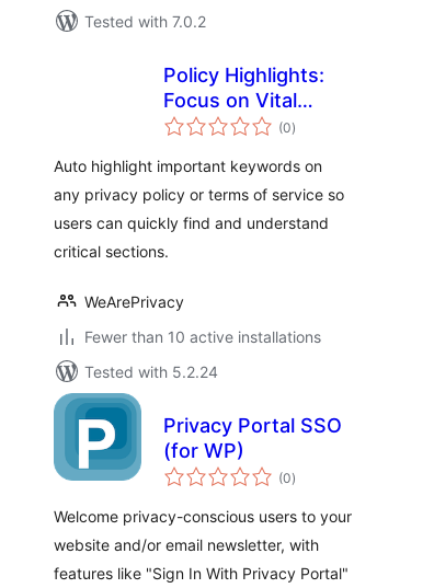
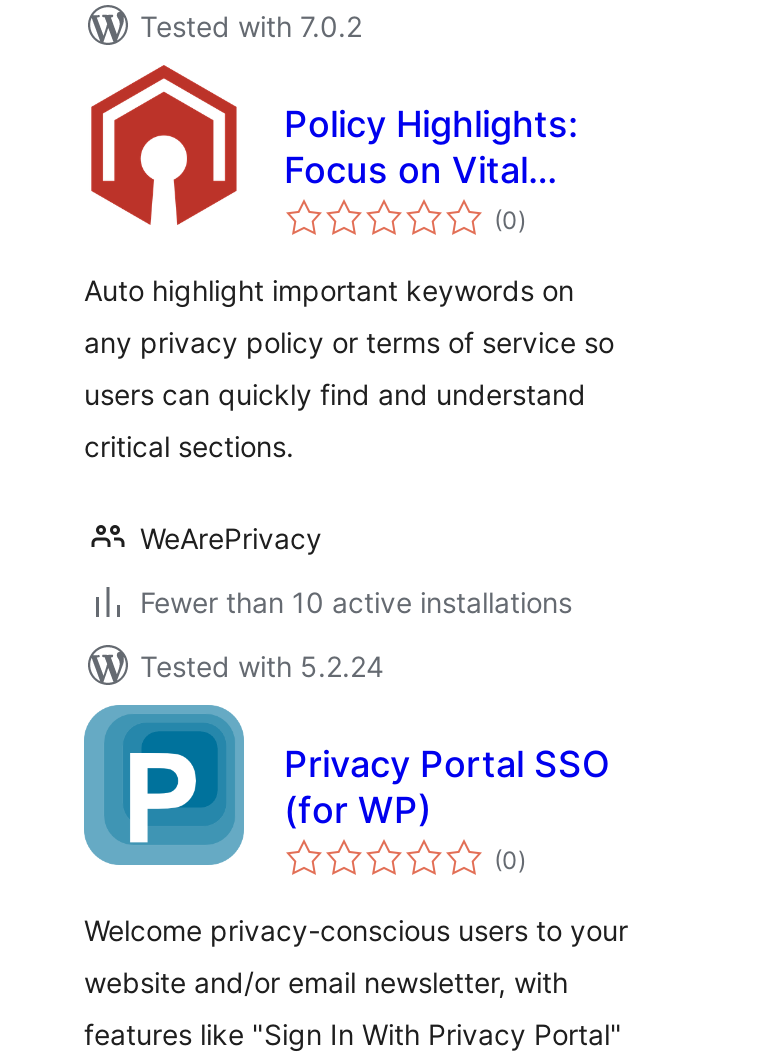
+ [image]
